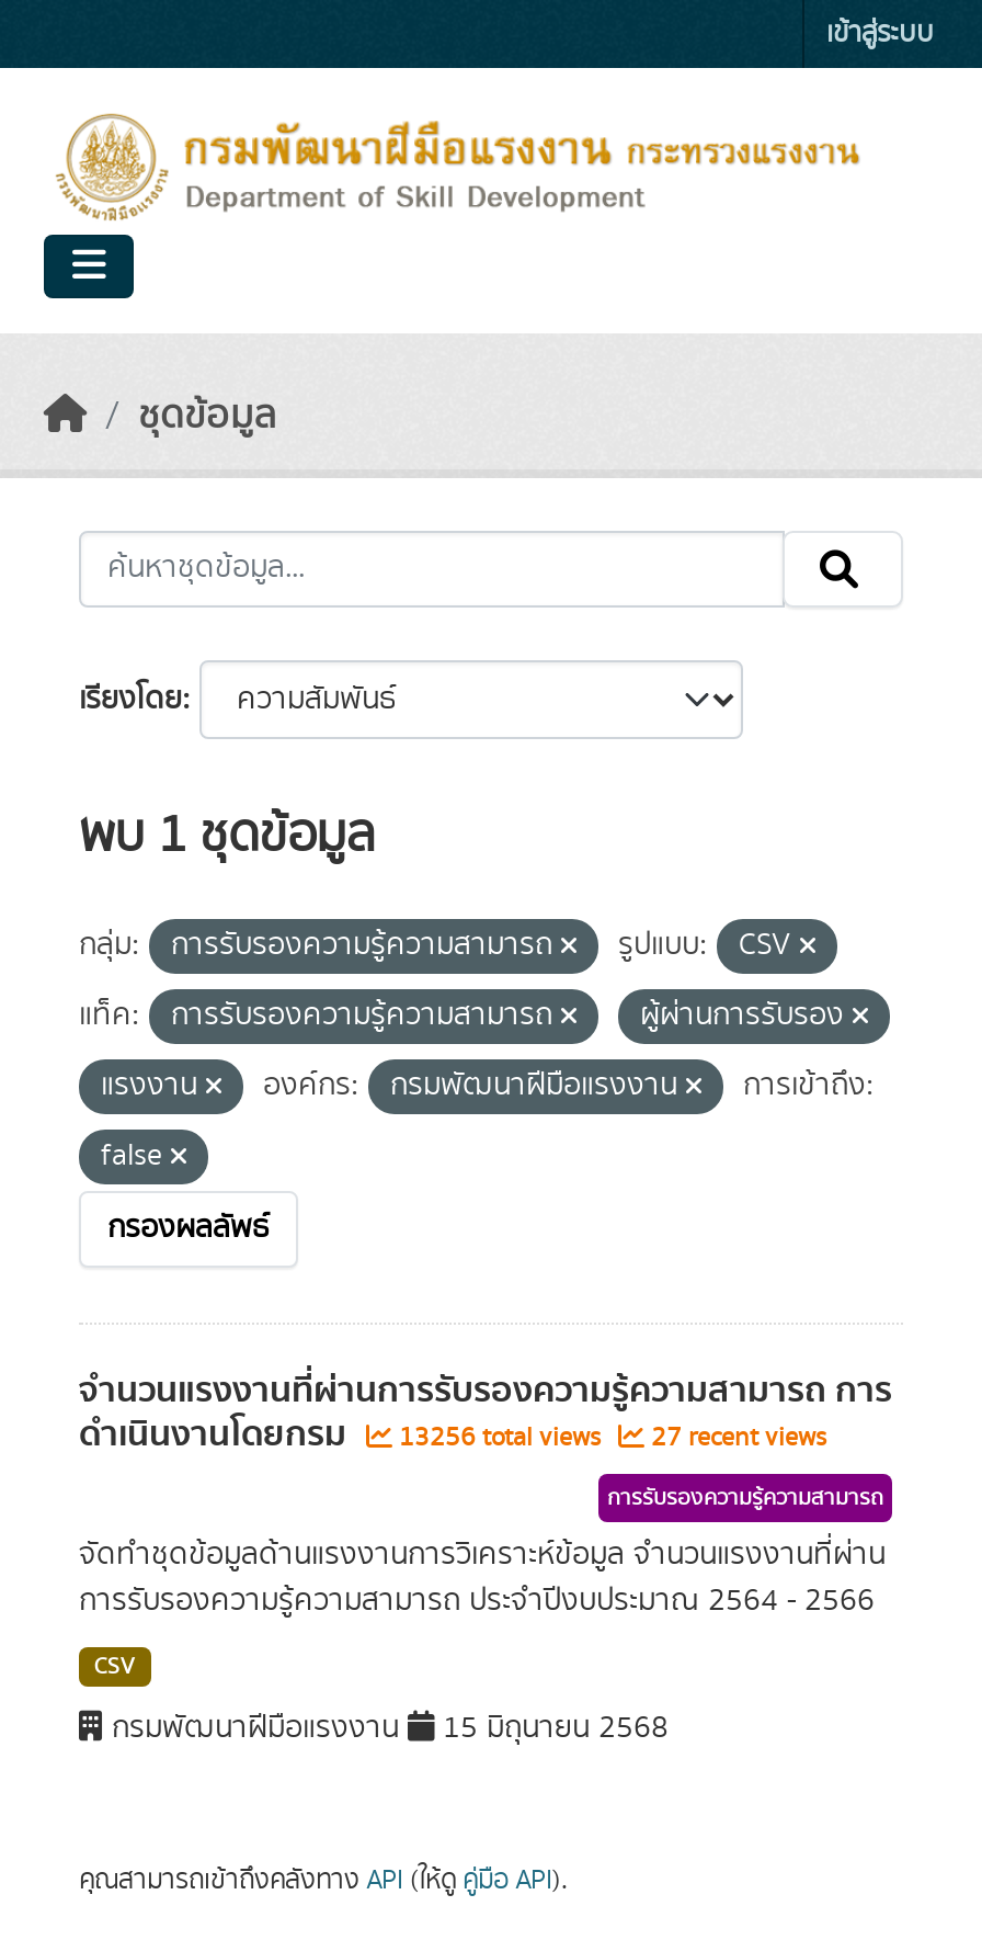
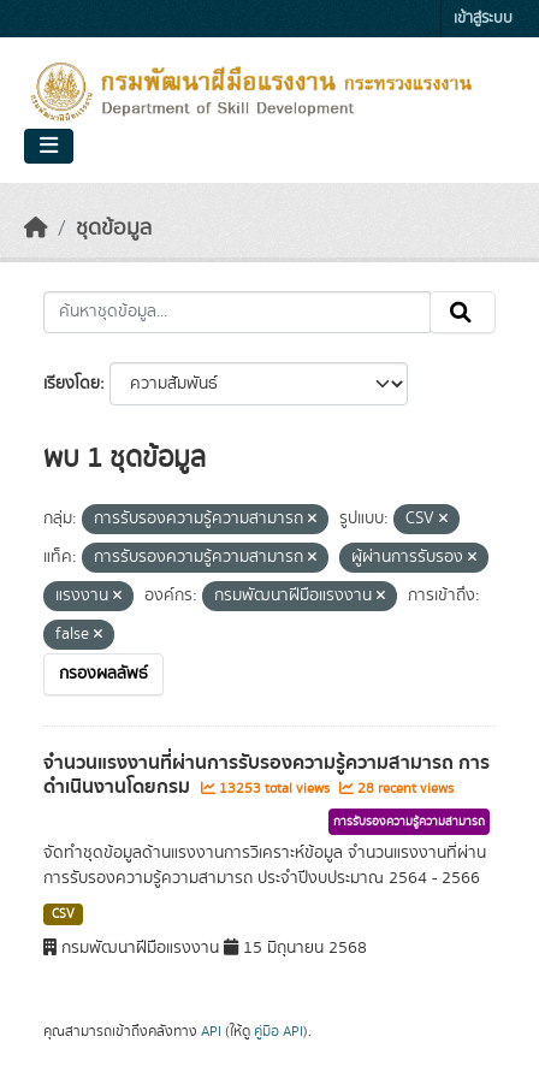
- 13256 total views
+ 13253 total views

- 27 recent views
+ 28 recent views
